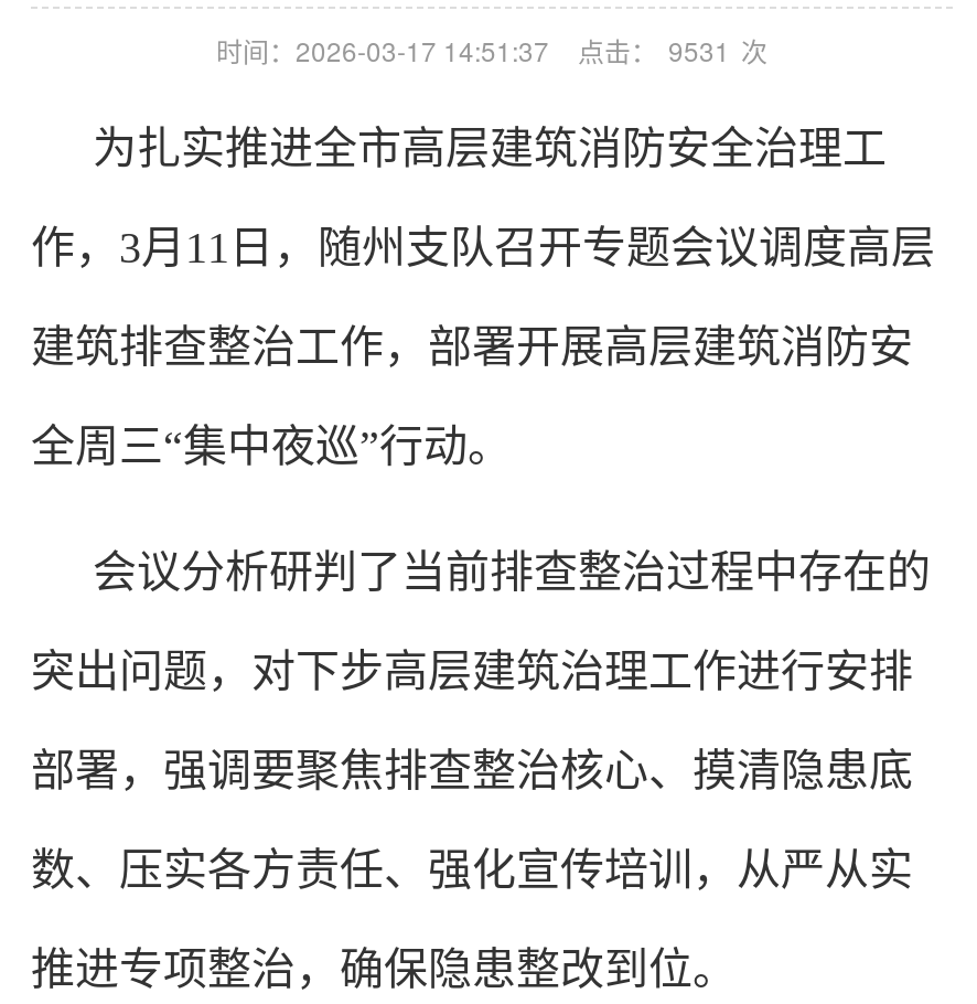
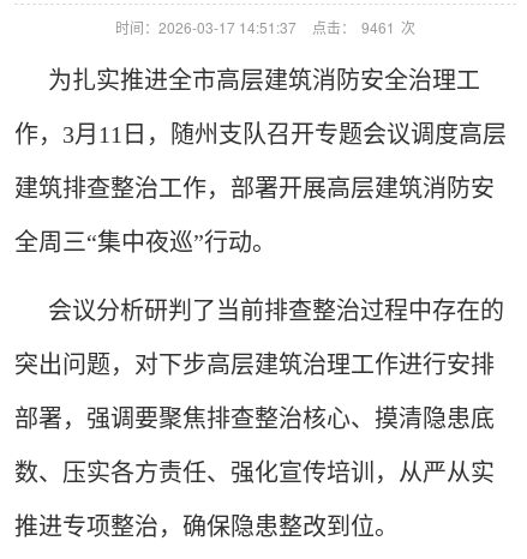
- 时间：2026-03-17 14:51:37 点击： 9531 次
+ 时间：2026-03-17 14:51:37 点击： 9461 次
